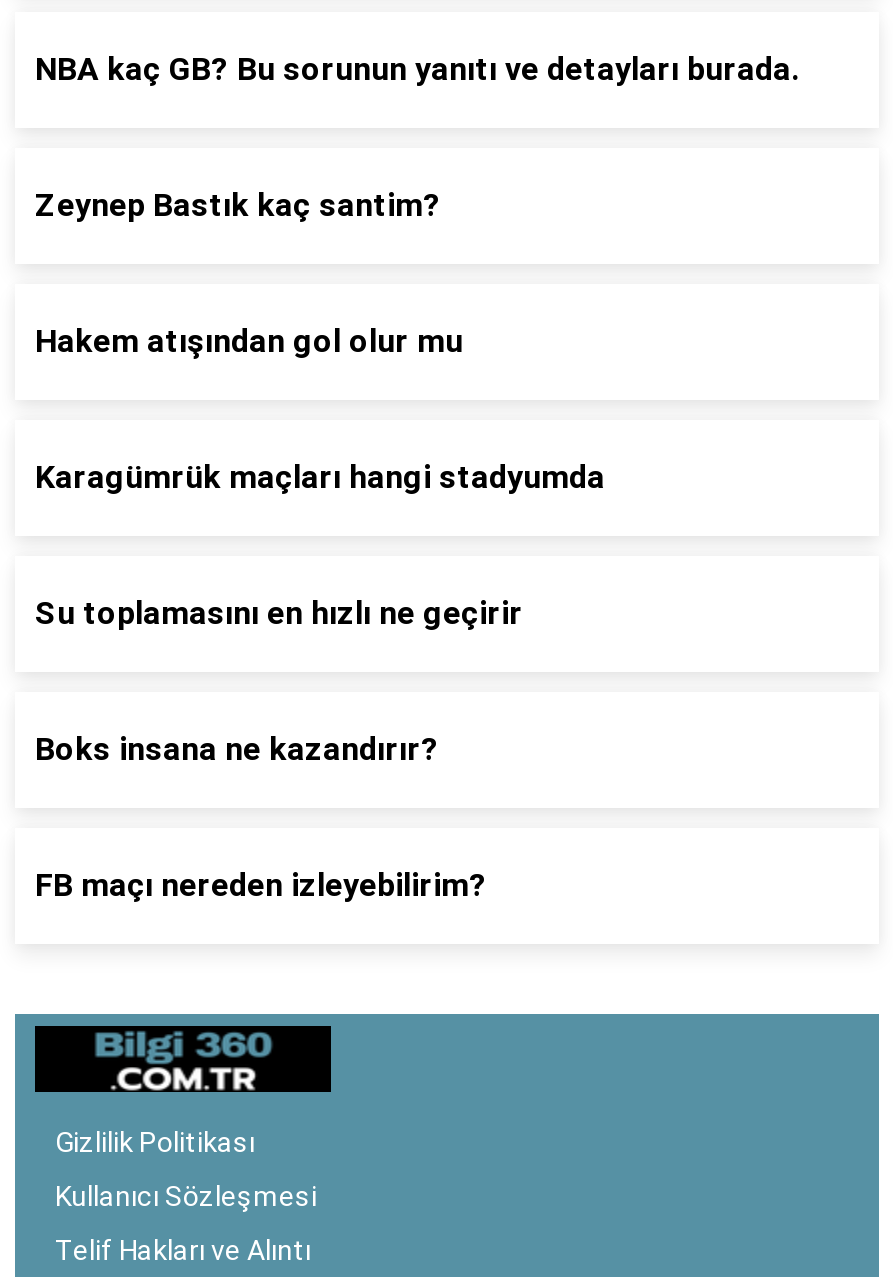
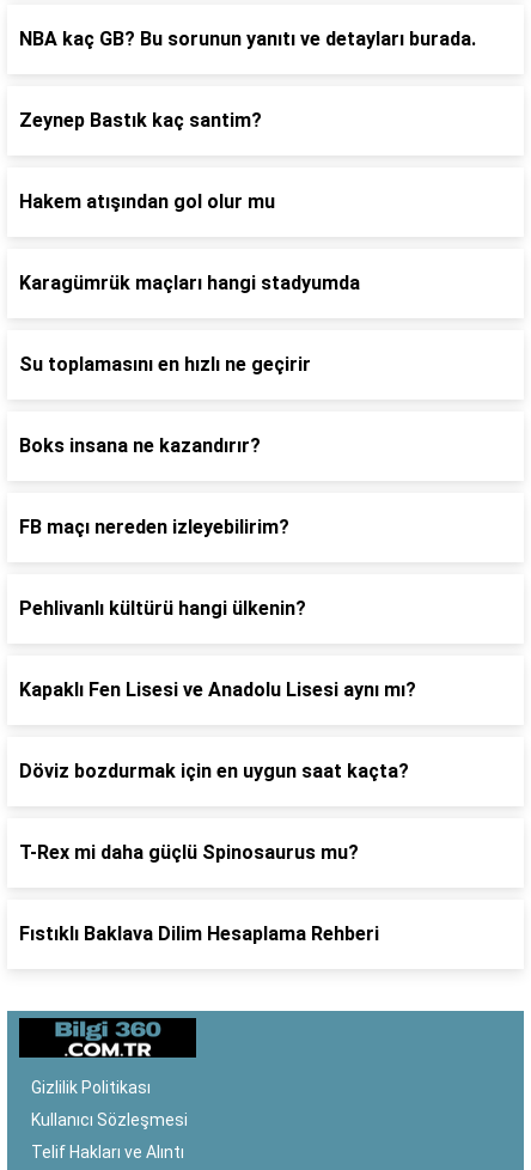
+ Pehlivanlı kültürü hangi ülkenin?

+ Kapaklı Fen Lisesi ve Anadolu Lisesi aynı mı?

+ Döviz bozdurmak için en uygun saat kaçta?

+ T-Rex mi daha güçlü Spinosaurus mu?

+ Fıstıklı Baklava Dilim Hesaplama Rehberi
